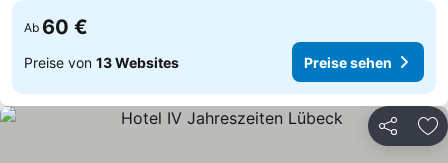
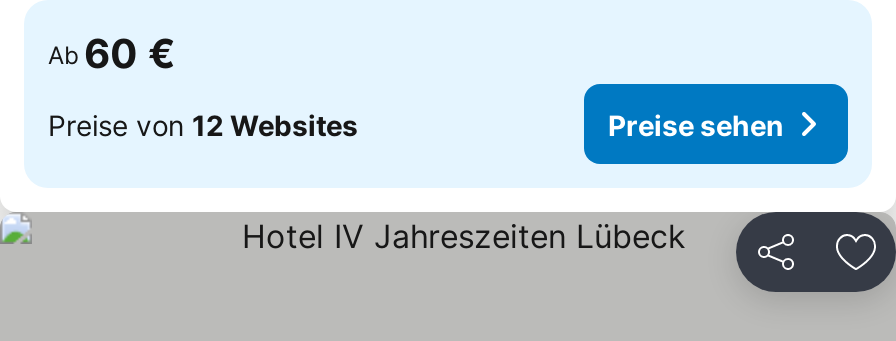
- Preise von 13 Websites
+ Preise von 12 Websites
